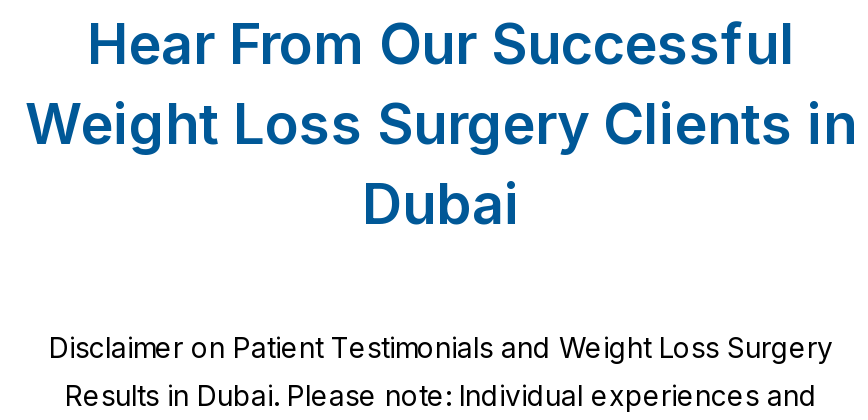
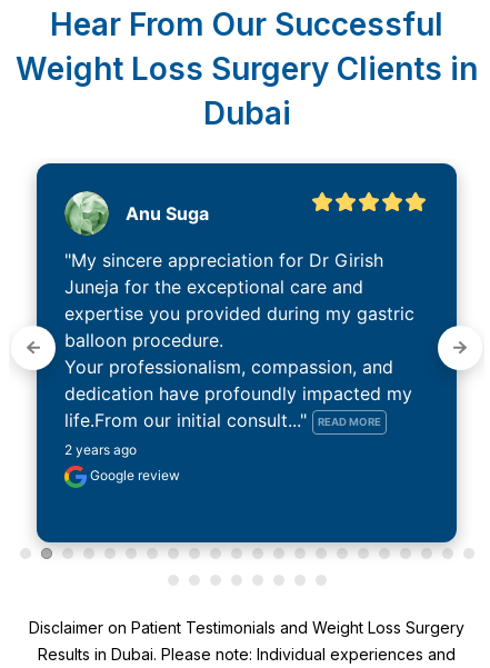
+ [image]
+ Anu Suga
+ "My sincere appreciation for Dr Girish
+ Juneja for the exceptional care and
+ expertise you provided during my gastric
+ balloon procedure.
+ Your professionalism, compassion, and
+ dedication have profoundly impacted my
+ life.From our initial consult..." READ MORE
+ 2 years ago
+ Google review
